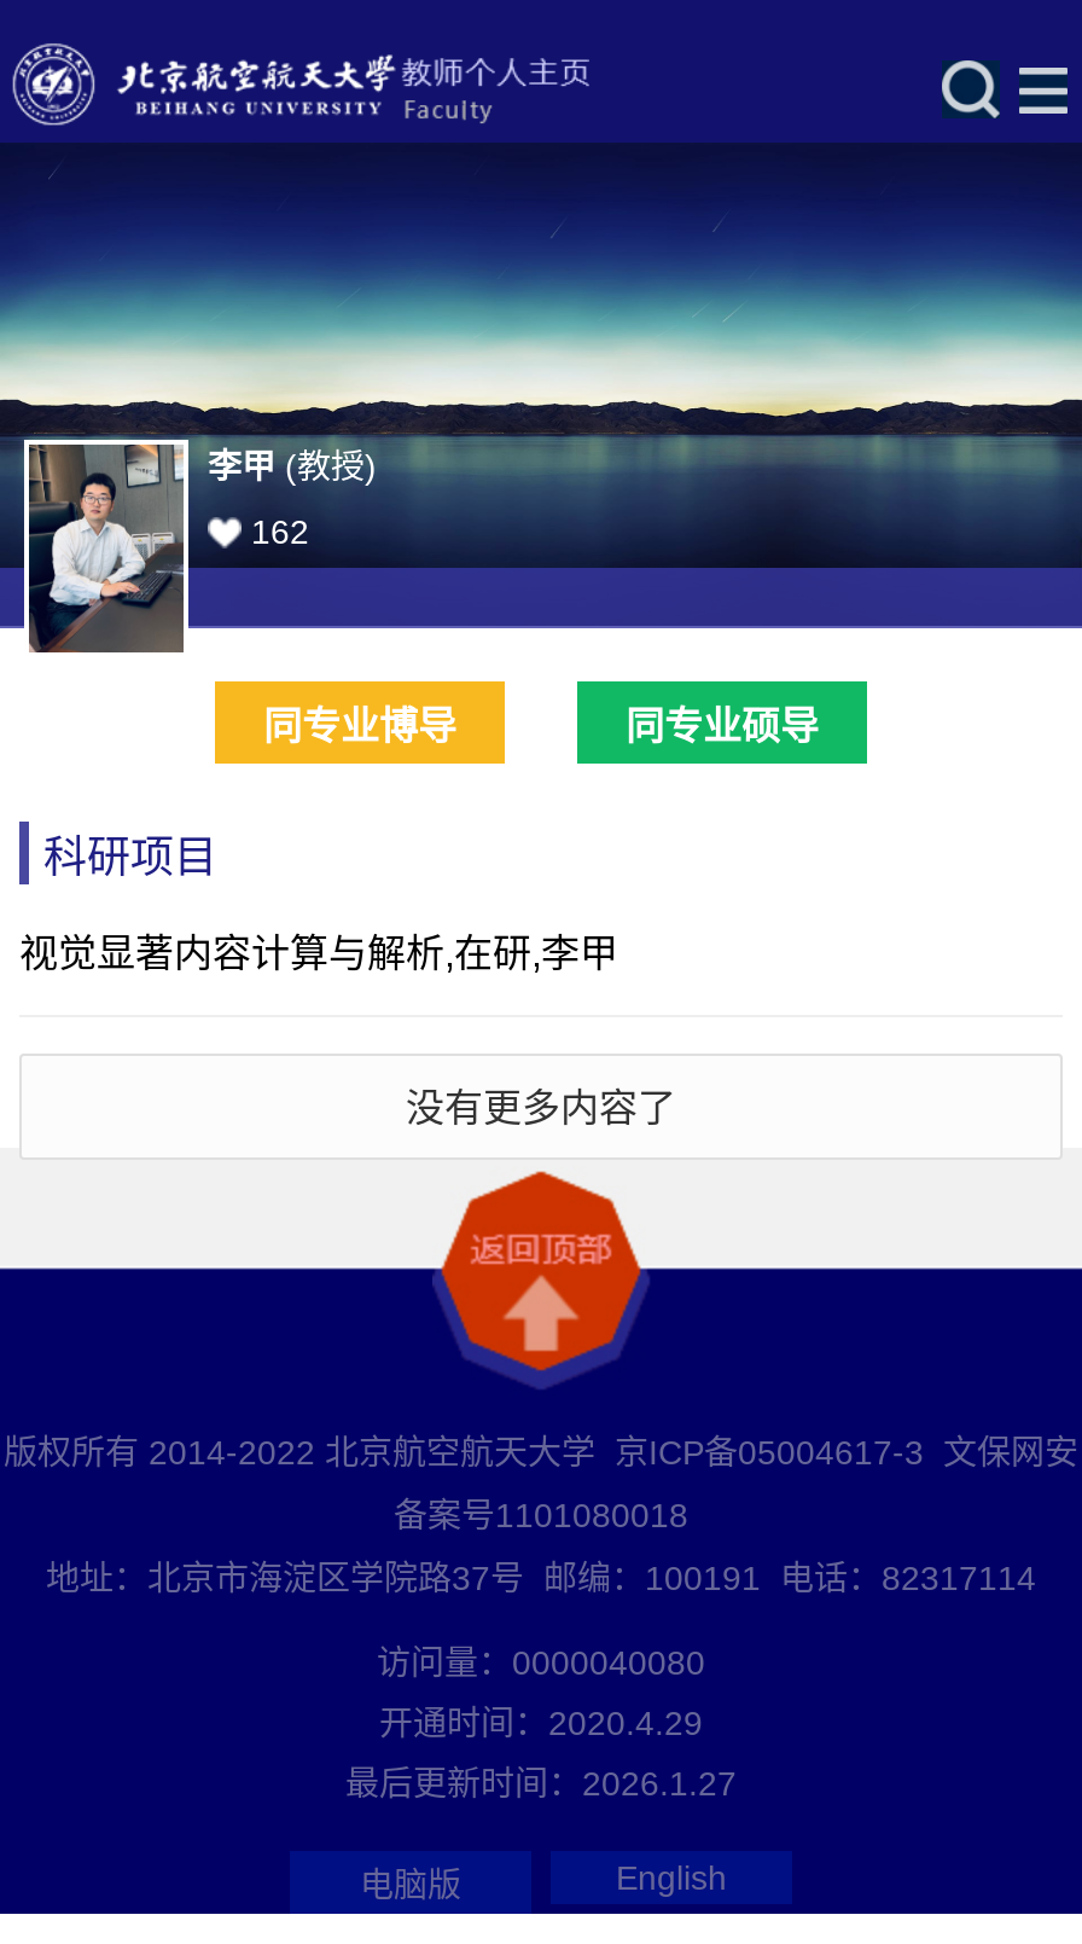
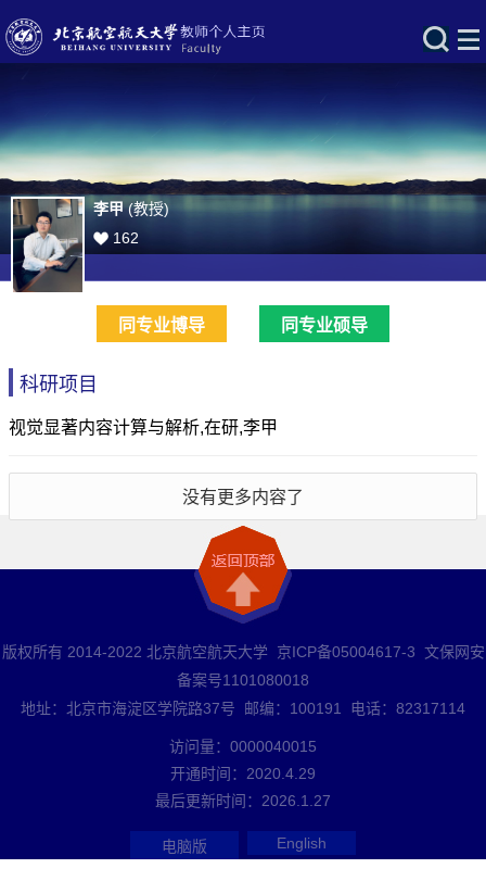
- 访问量：0000040080
+ 访问量：0000040015
